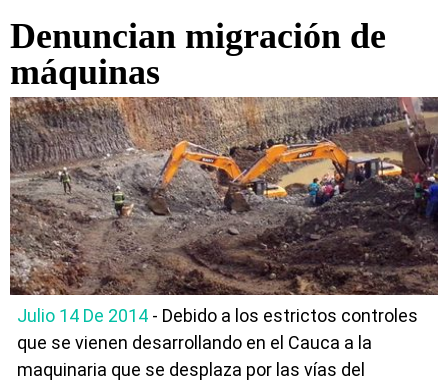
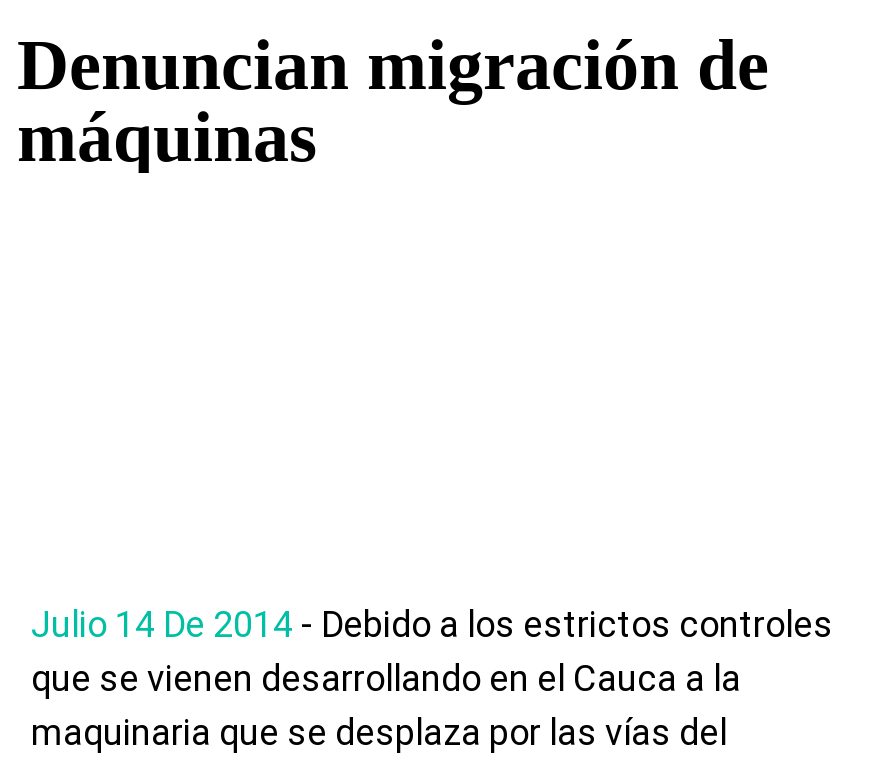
- [image]
